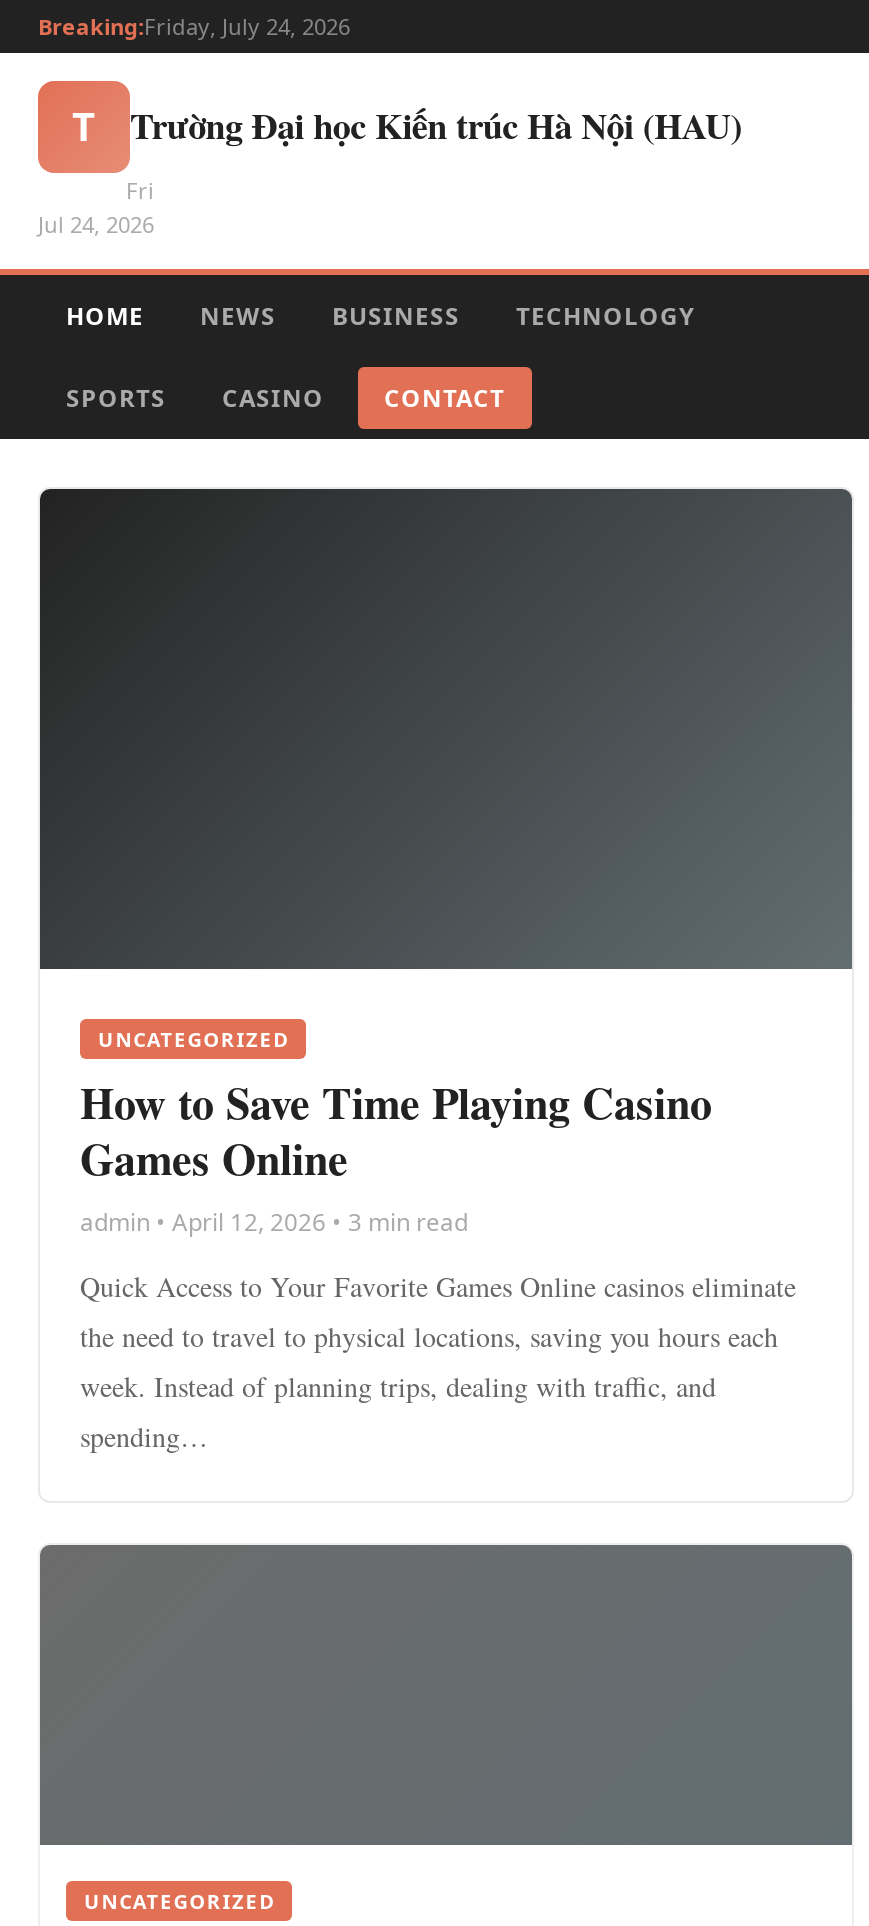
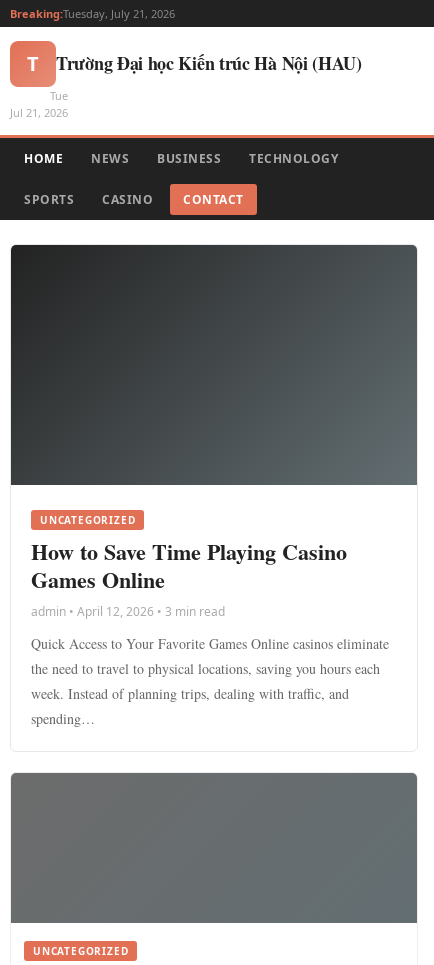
- Breaking:Friday, July 24, 2026
+ Breaking:Tuesday, July 21, 2026

- Fri
- Jul 24, 2026
+ Tue
+ Jul 21, 2026
